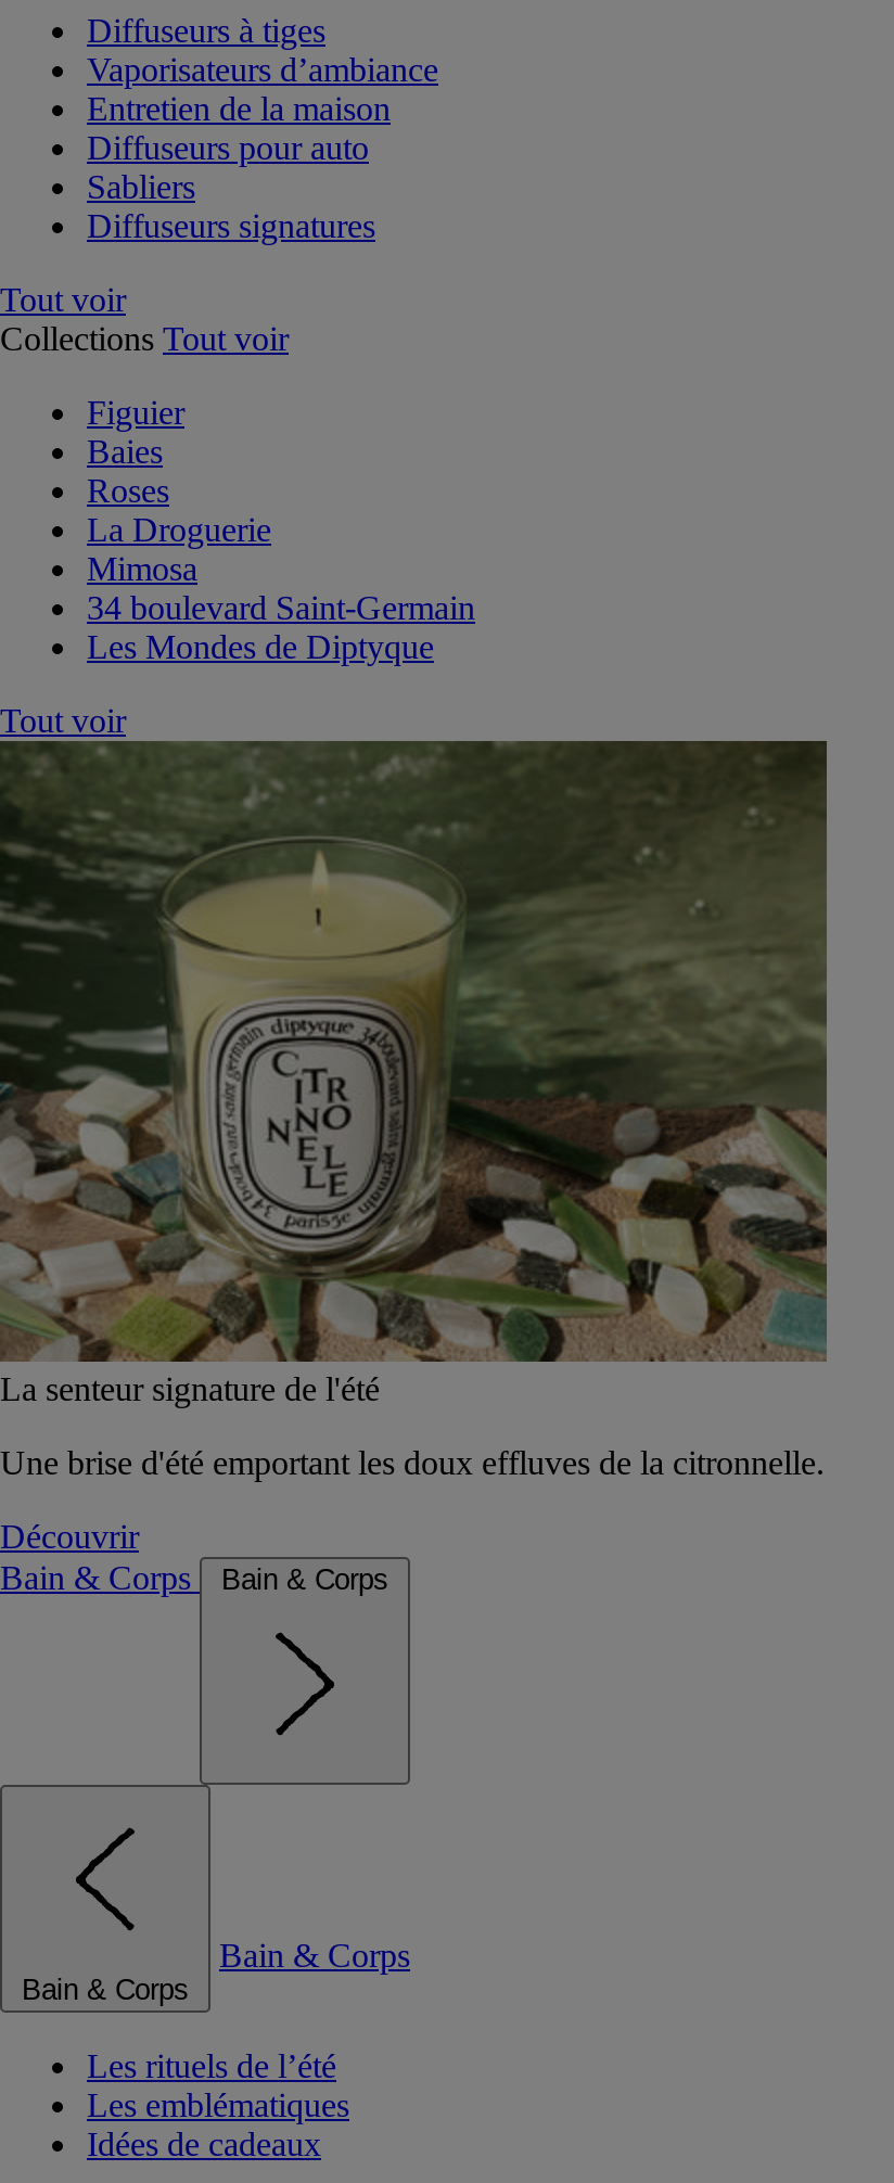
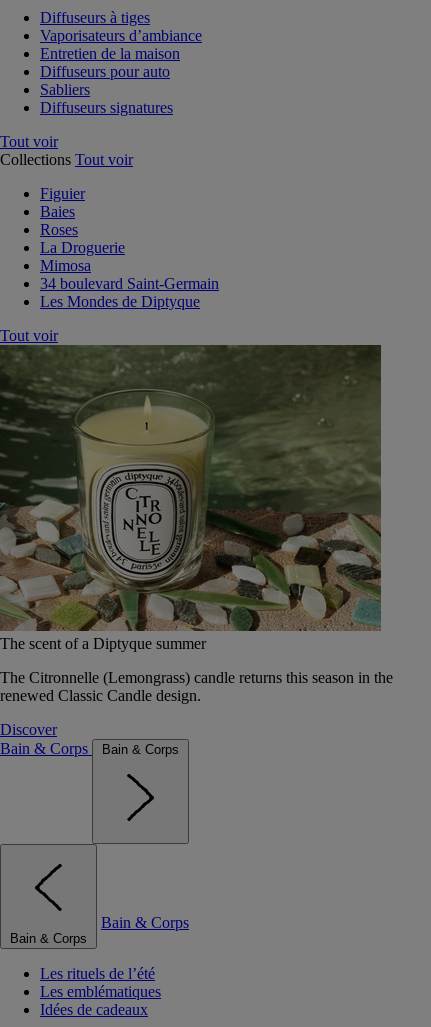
- La senteur signature de l'été
+ The scent of a Diptyque summer

- Une brise d'été emportant les doux effluves de la citronnelle.
+ The Citronnelle (Lemongrass) candle returns this season in the
+ renewed Classic Candle design.

- Découvrir
+ Discover
